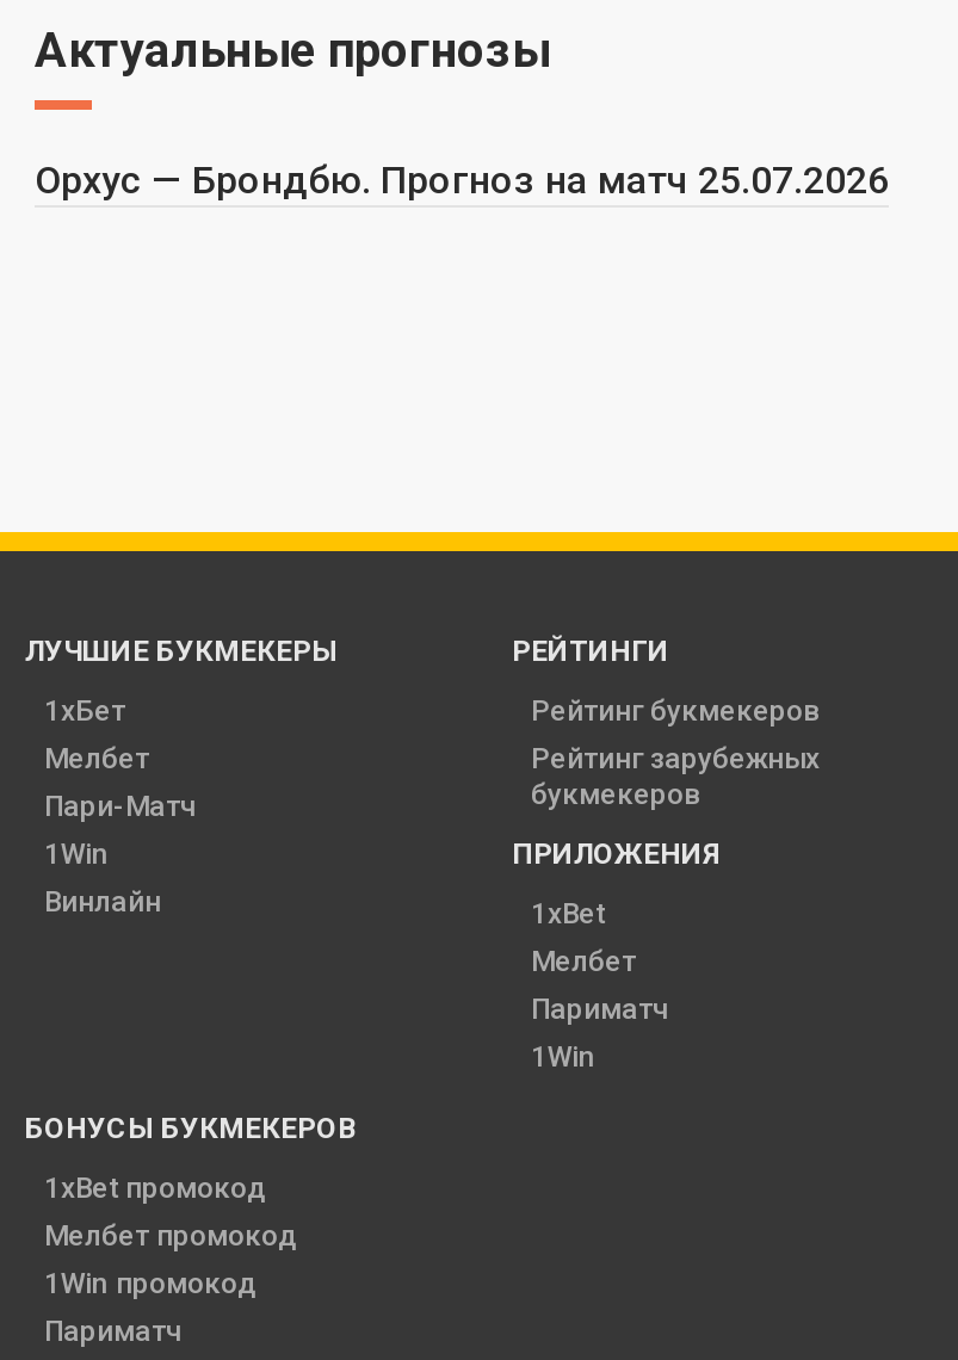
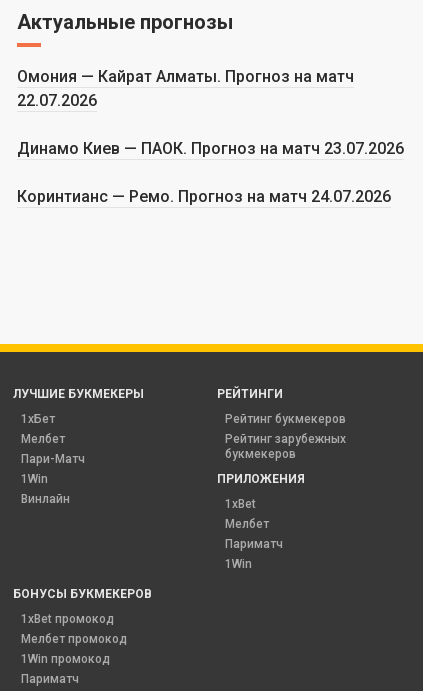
- Орхус — Брондбю. Прогноз на матч 25.07.2026
+ Омония — Кайрат Алматы. Прогноз на матч
+ 22.07.2026
+ Динамо Киев — ПАОК. Прогноз на матч 23.07.2026
+ Коринтианс — Ремо. Прогноз на матч 24.07.2026
